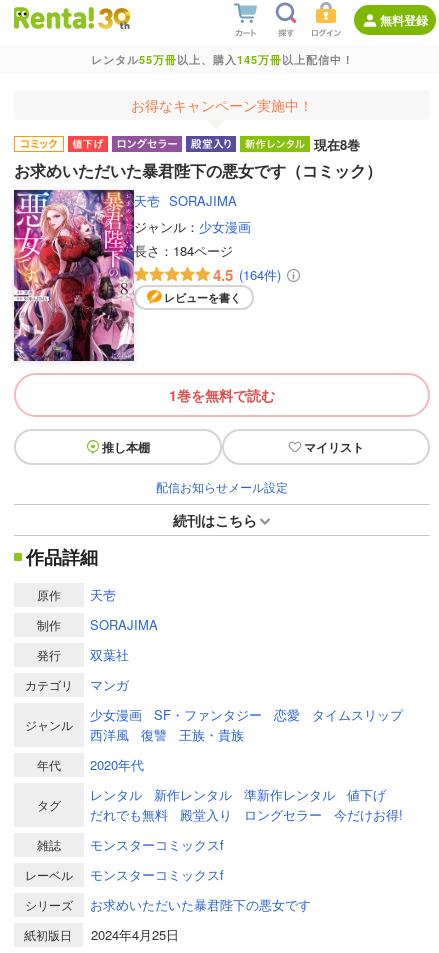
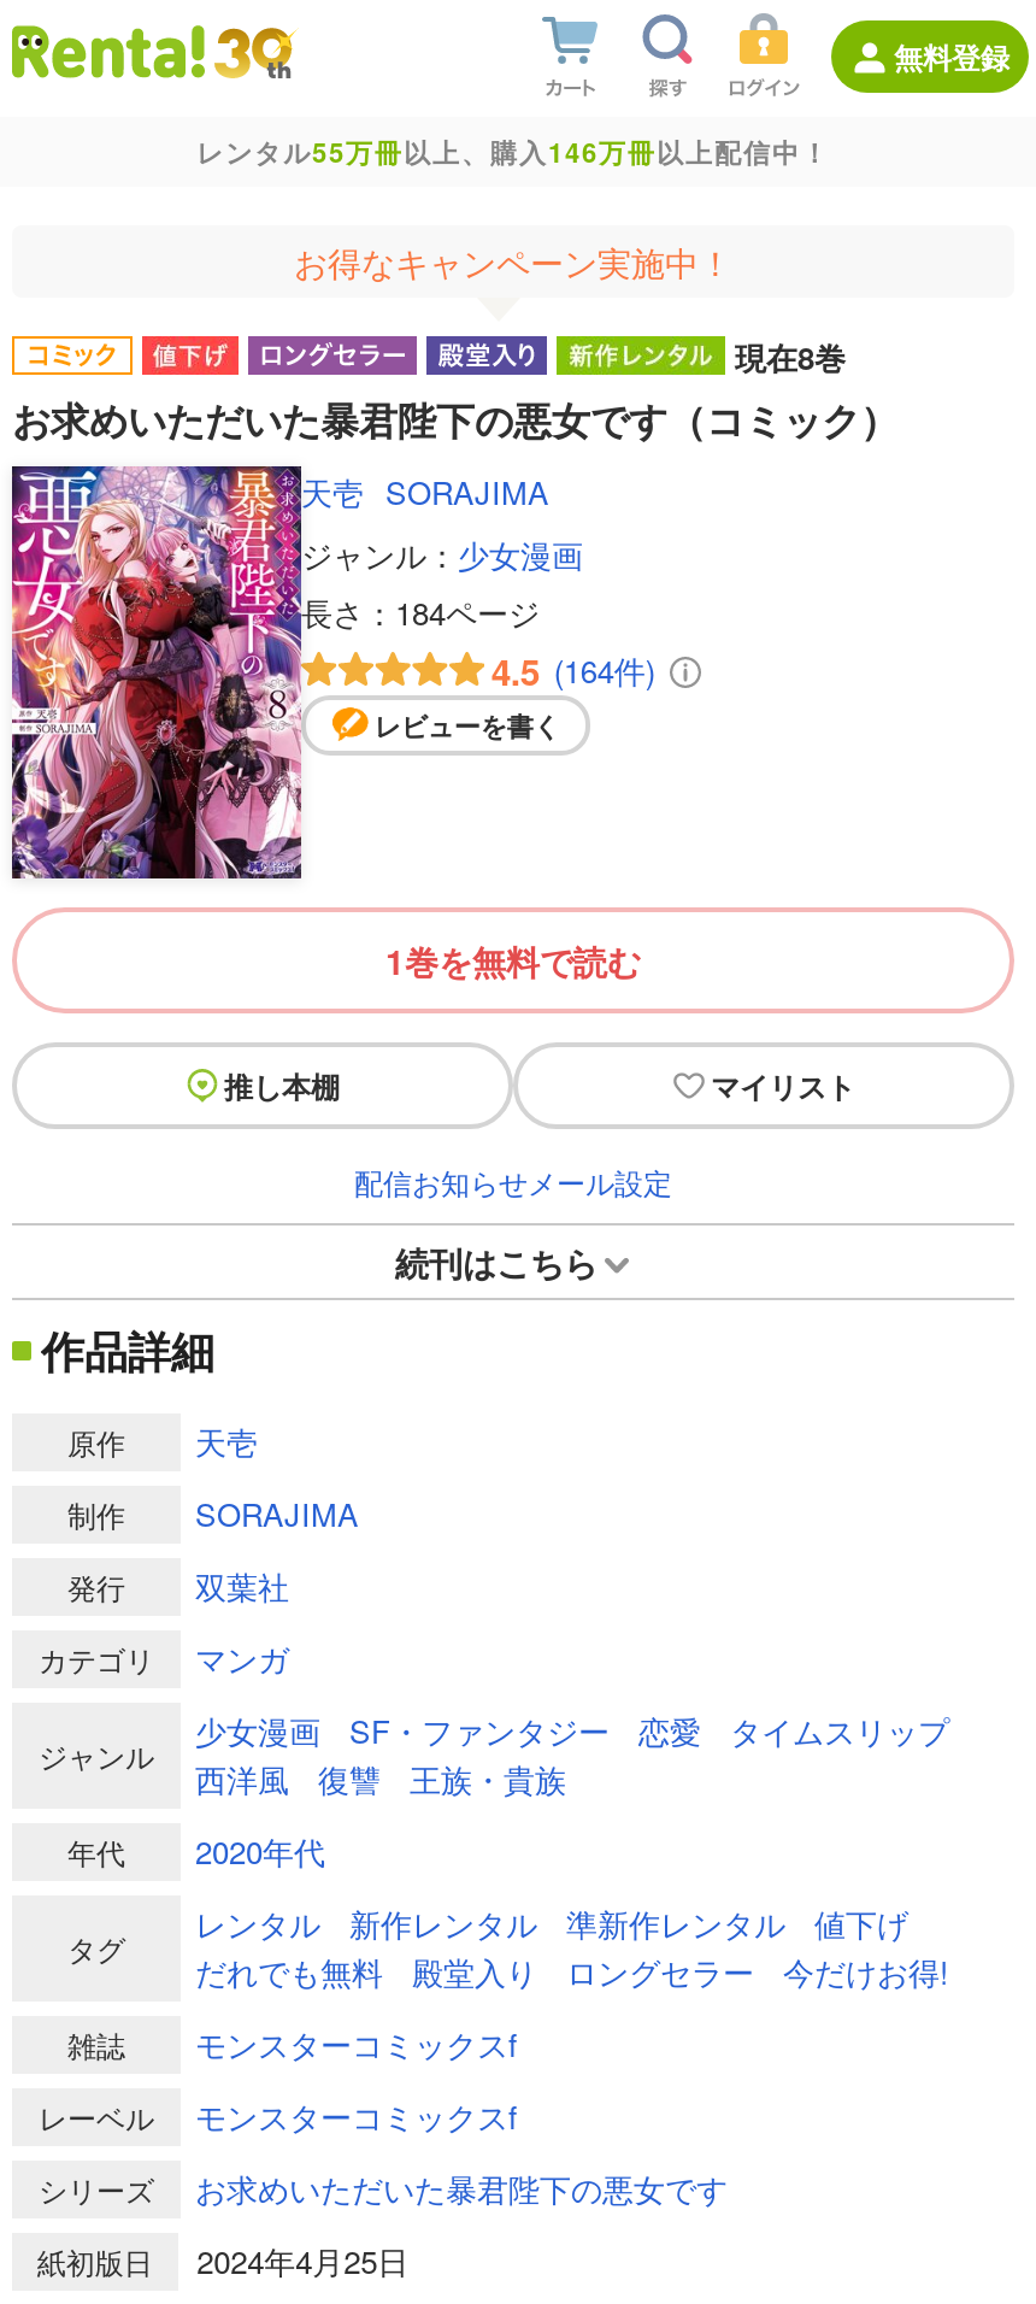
- レンタル55万冊以上、購入145万冊以上配信中！
+ レンタル55万冊以上、購入146万冊以上配信中！
